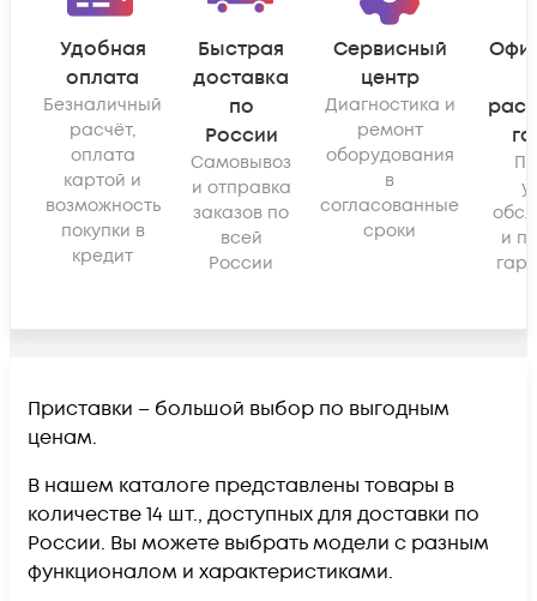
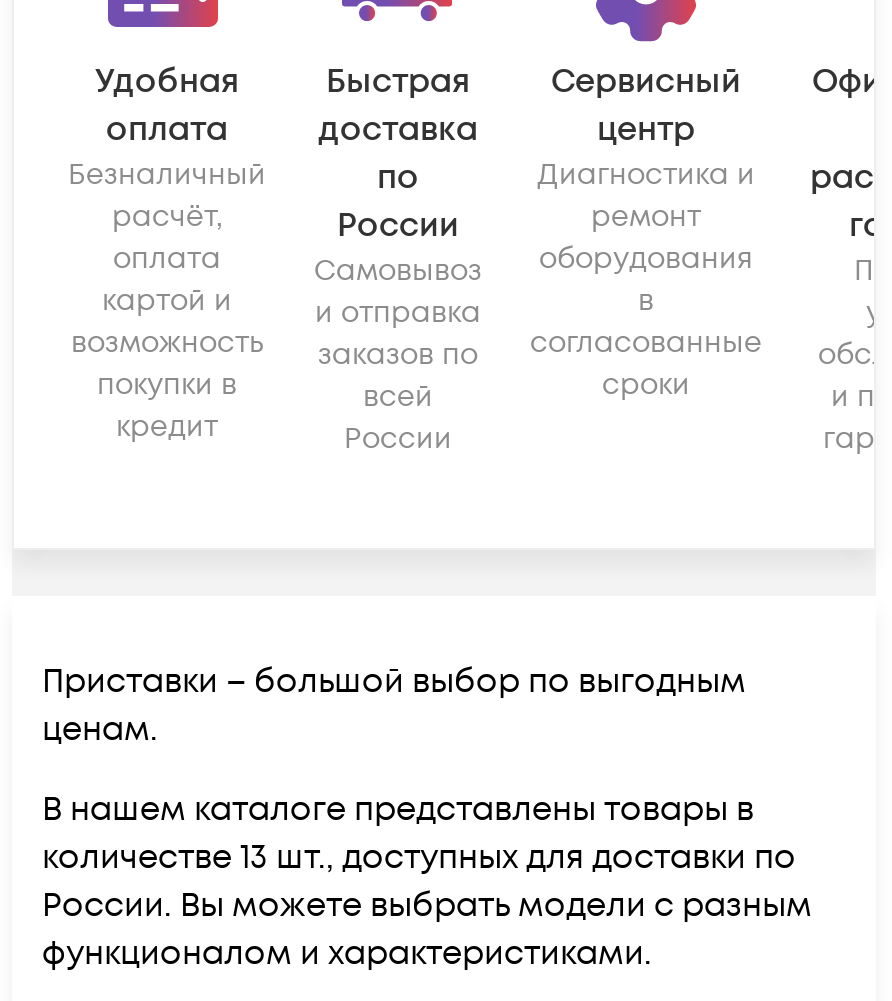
- количестве 14 шт., доступных для доставки по
+ количестве 13 шт., доступных для доставки по
